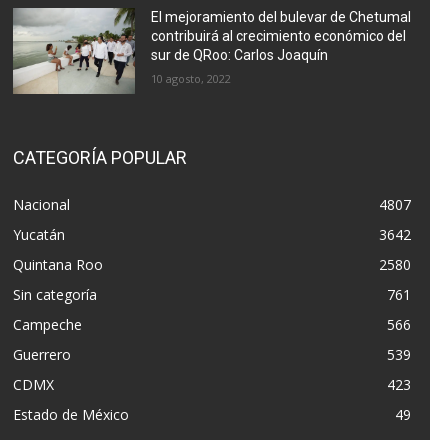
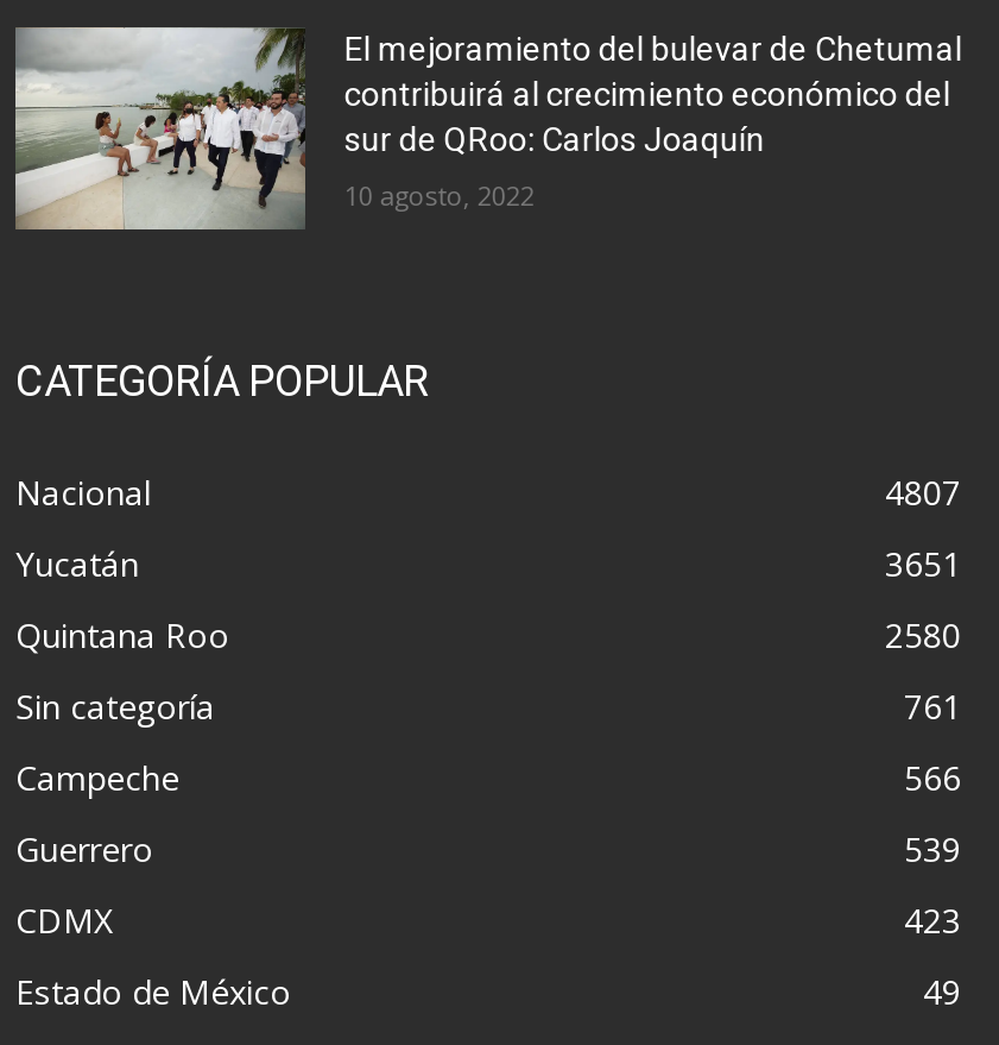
- 3642
+ 3651
